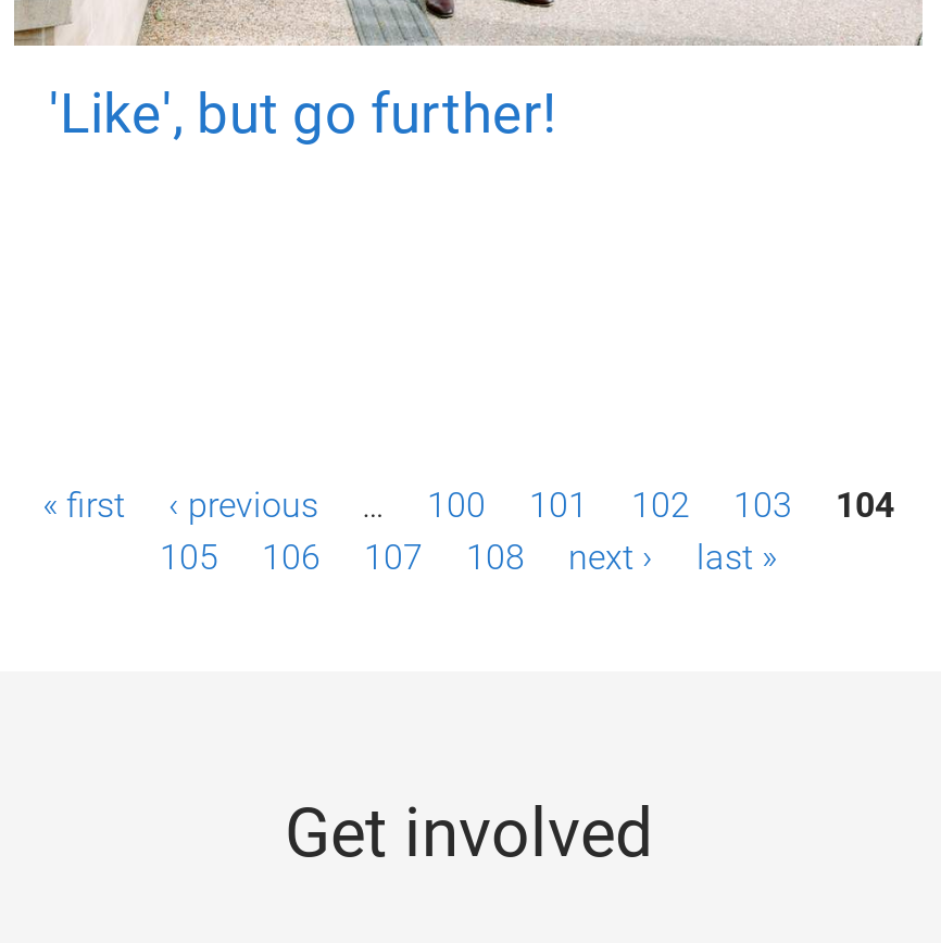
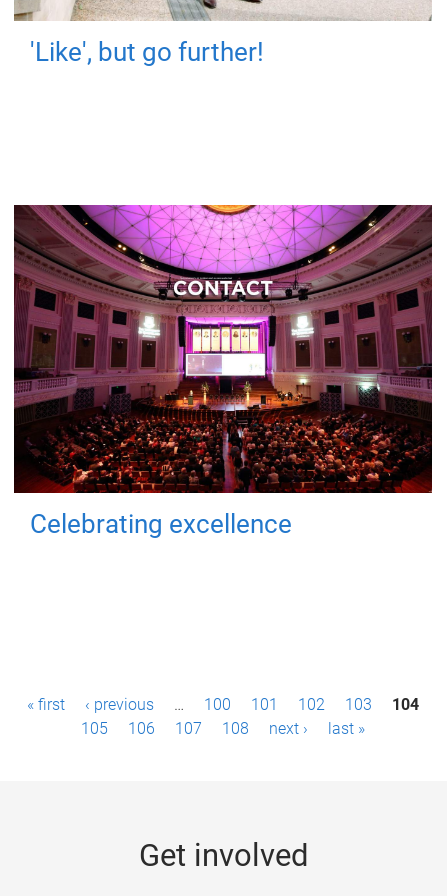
+ [image]
+ Celebrating excellence
